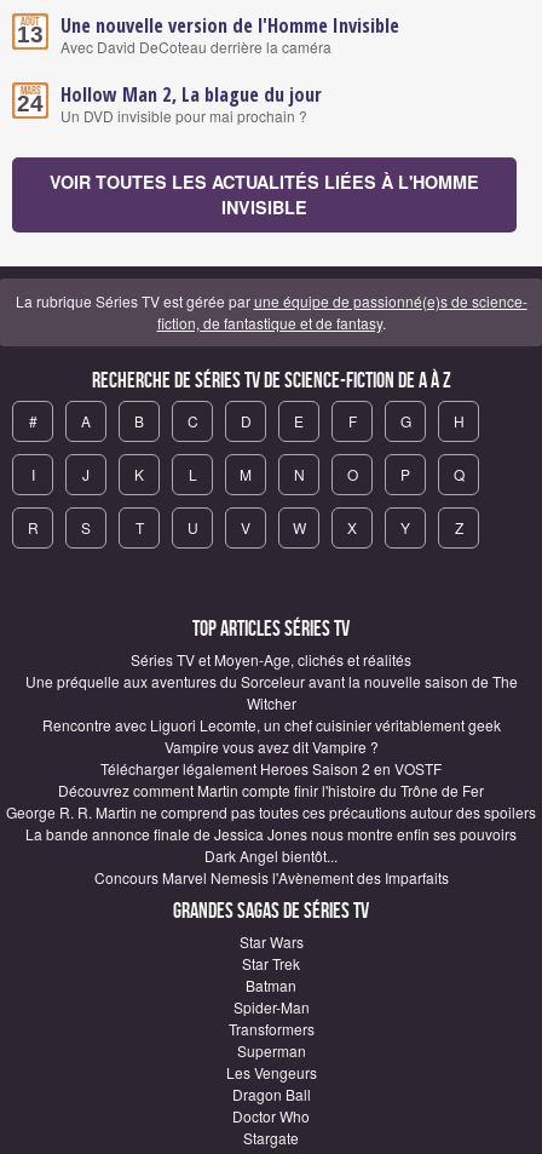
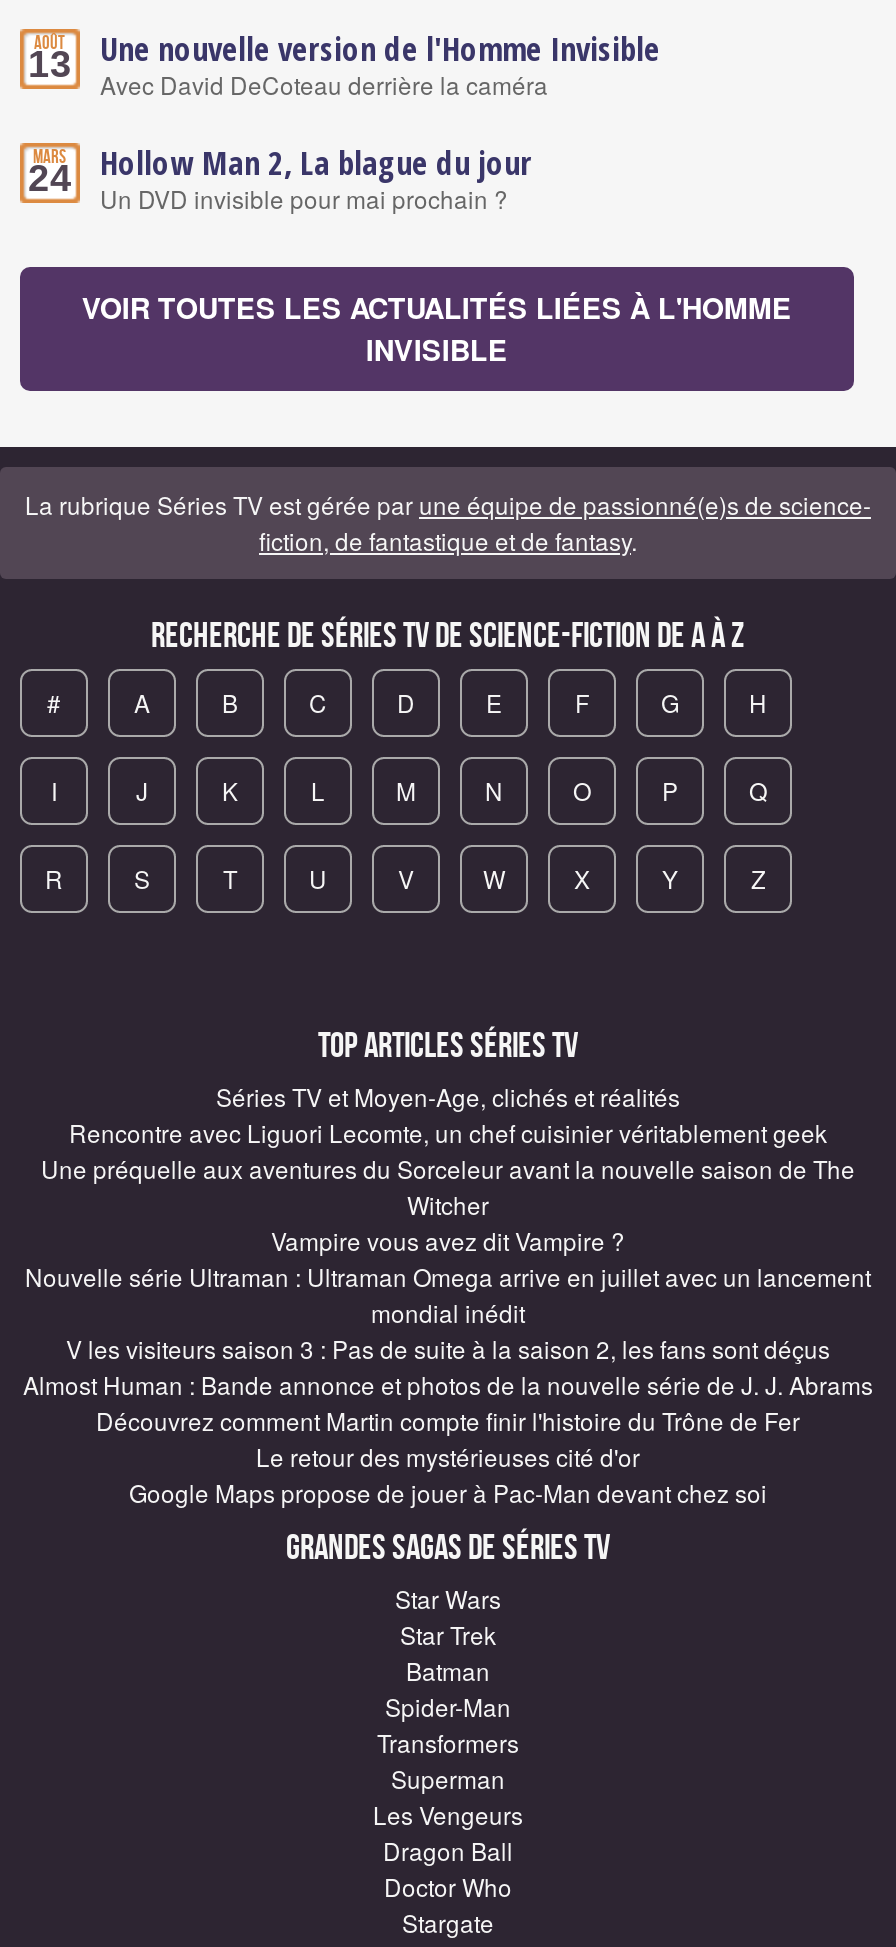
moved up: Rencontre avec Liguori Lecomte, un chef cuisinier véritablement geek

- Télécharger légalement Heroes Saison 2 en VOSTF
+ Nouvelle série Ultraman : Ultraman Omega arrive en juillet avec un lancement
+ mondial inédit
+ V les visiteurs saison 3 : Pas de suite à la saison 2, les fans sont déçus
+ Almost Human : Bande annonce et photos de la nouvelle série de J. J. Abrams

moved down: Découvrez comment Martin compte finir l'histoire du Trône de Fer

- George R. R. Martin ne comprend pas toutes ces précautions autour des spoilers
- La bande annonce finale de Jessica Jones nous montre enfin ses pouvoirs
- Dark Angel bientôt...
- Concours Marvel Nemesis l'Avènement des Imparfaits
+ Le retour des mystérieuses cité d'or
+ Google Maps propose de jouer à Pac-Man devant chez soi
